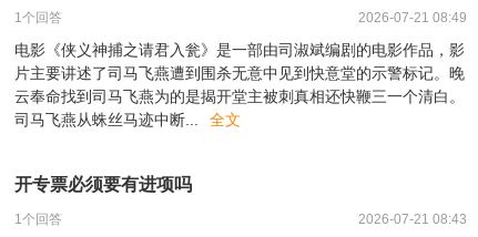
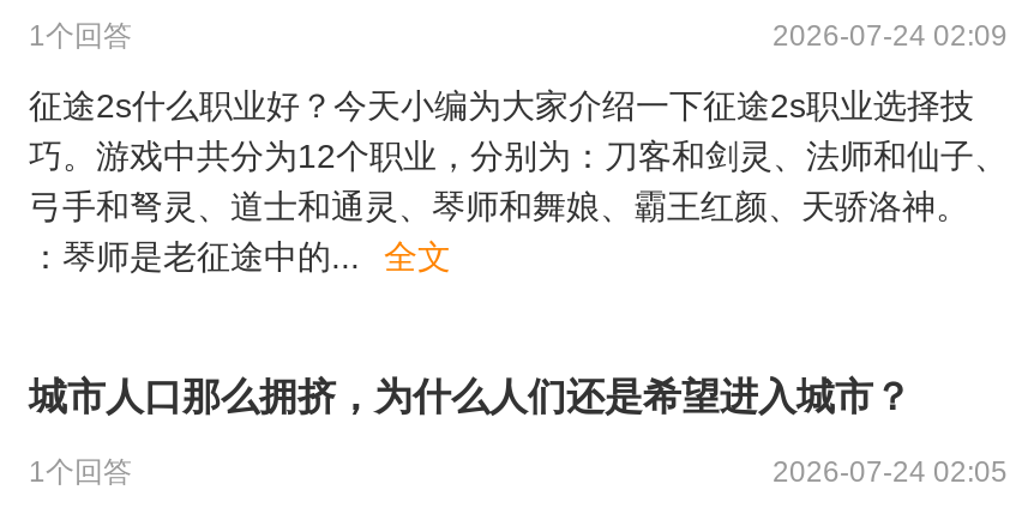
- 2026-07-21 08:49
+ 2026-07-24 02:09

- 电影《侠义神捕之请君入瓮》是一部由司淑斌编剧的电影作品，影
- 片主要讲述了司马飞燕遭到围杀无意中见到快意堂的示警标记。晚
- 云奉命找到司马飞燕为的是揭开堂主被刺真相还快鞭三一个清白。
- 司马飞燕从蛛丝马迹中断...
+ 征途2s什么职业好？今天小编为大家介绍一下征途2s职业选择技
+ 巧。游戏中共分为12个职业，分别为：刀客和剑灵、法师和仙子、
+ 弓手和弩灵、道士和通灵、琴师和舞娘、霸王红颜、天骄洛神。
+ ：琴师是老征途中的...

- 开专票必须要有进项吗
+ 城市人口那么拥挤，为什么人们还是希望进入城市？

- 2026-07-21 08:43
+ 2026-07-24 02:05
